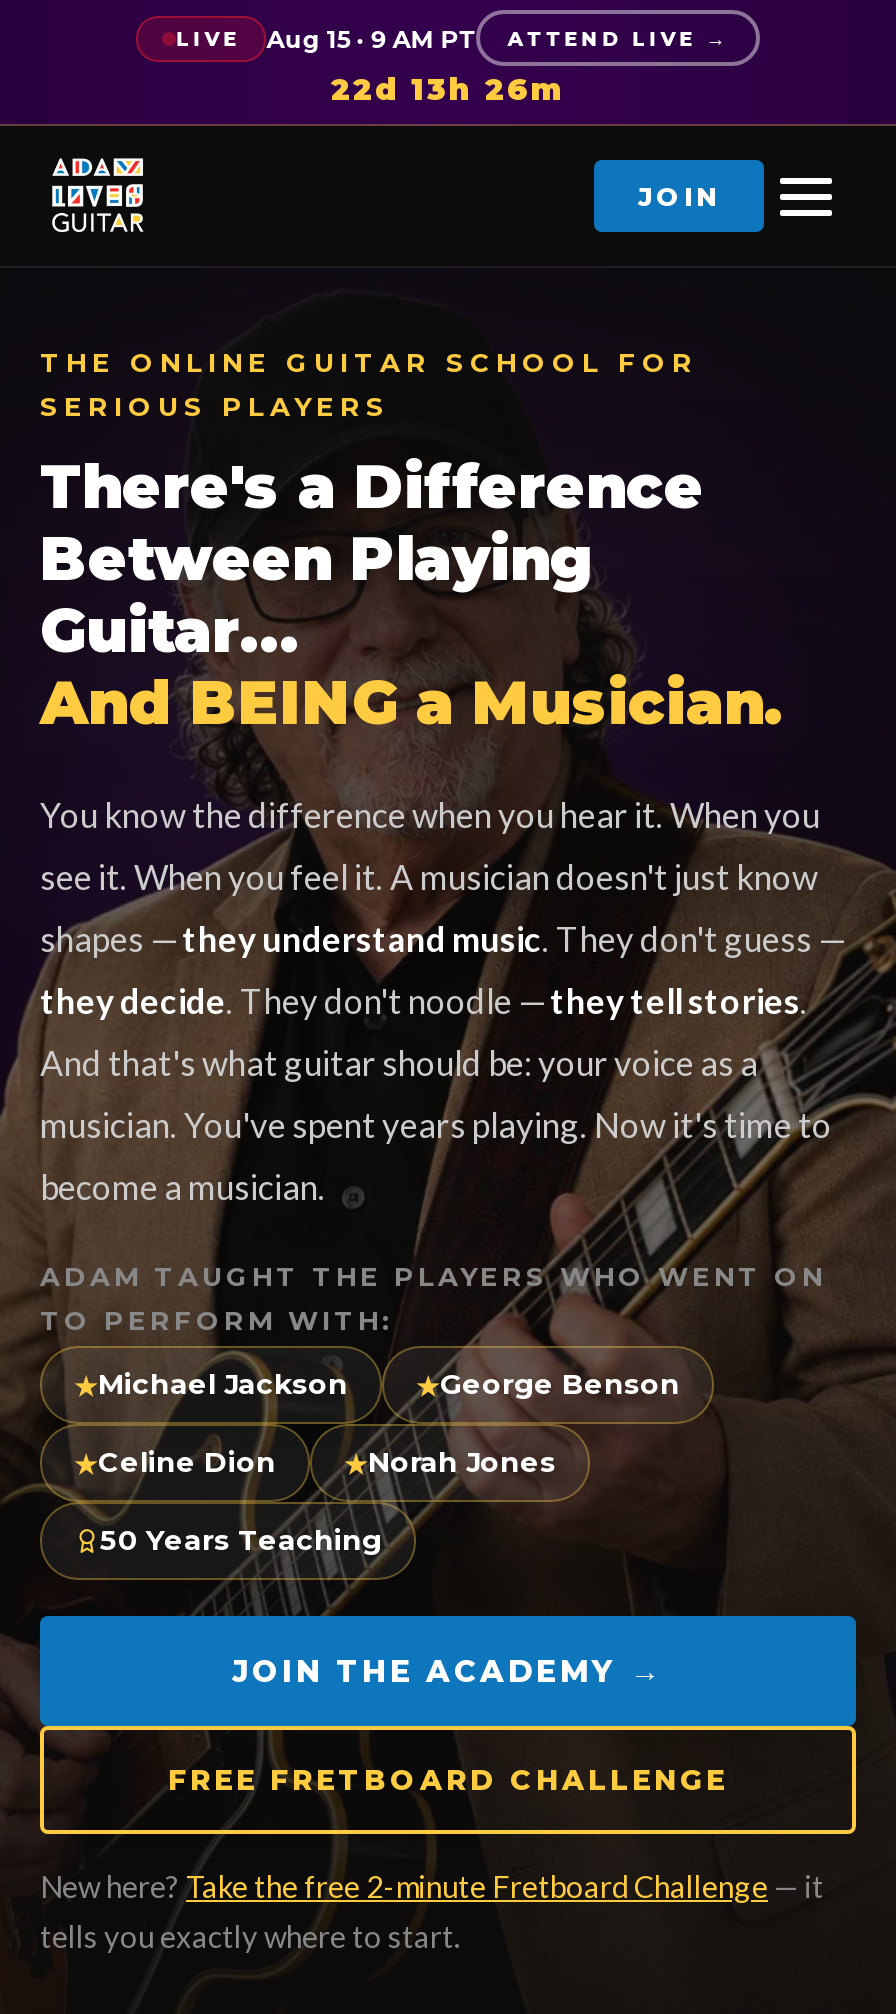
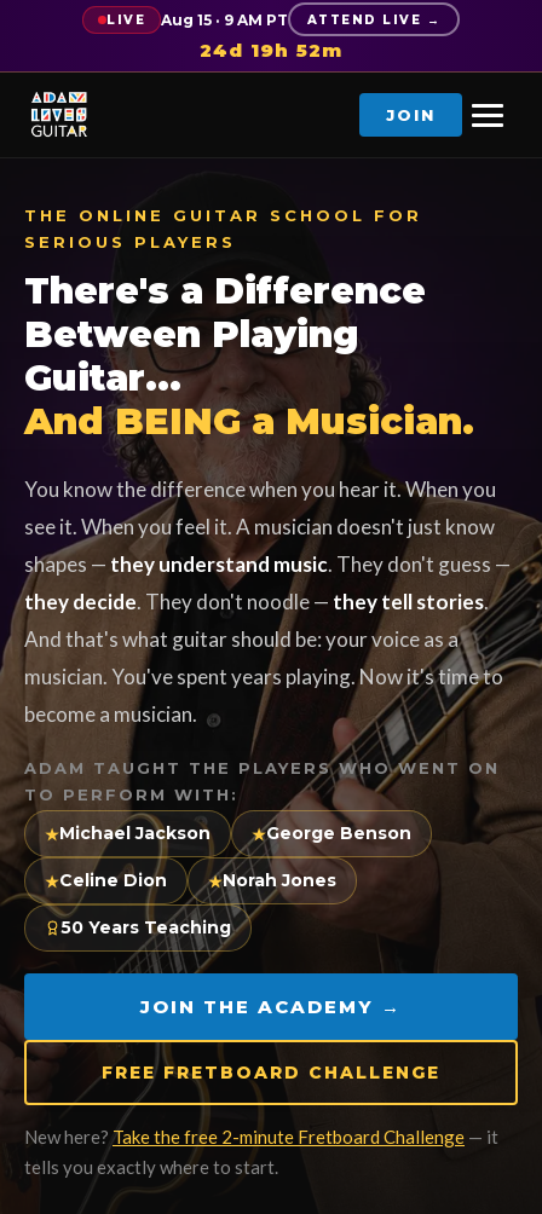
- 22d 13h 26m
+ 24d 19h 52m
